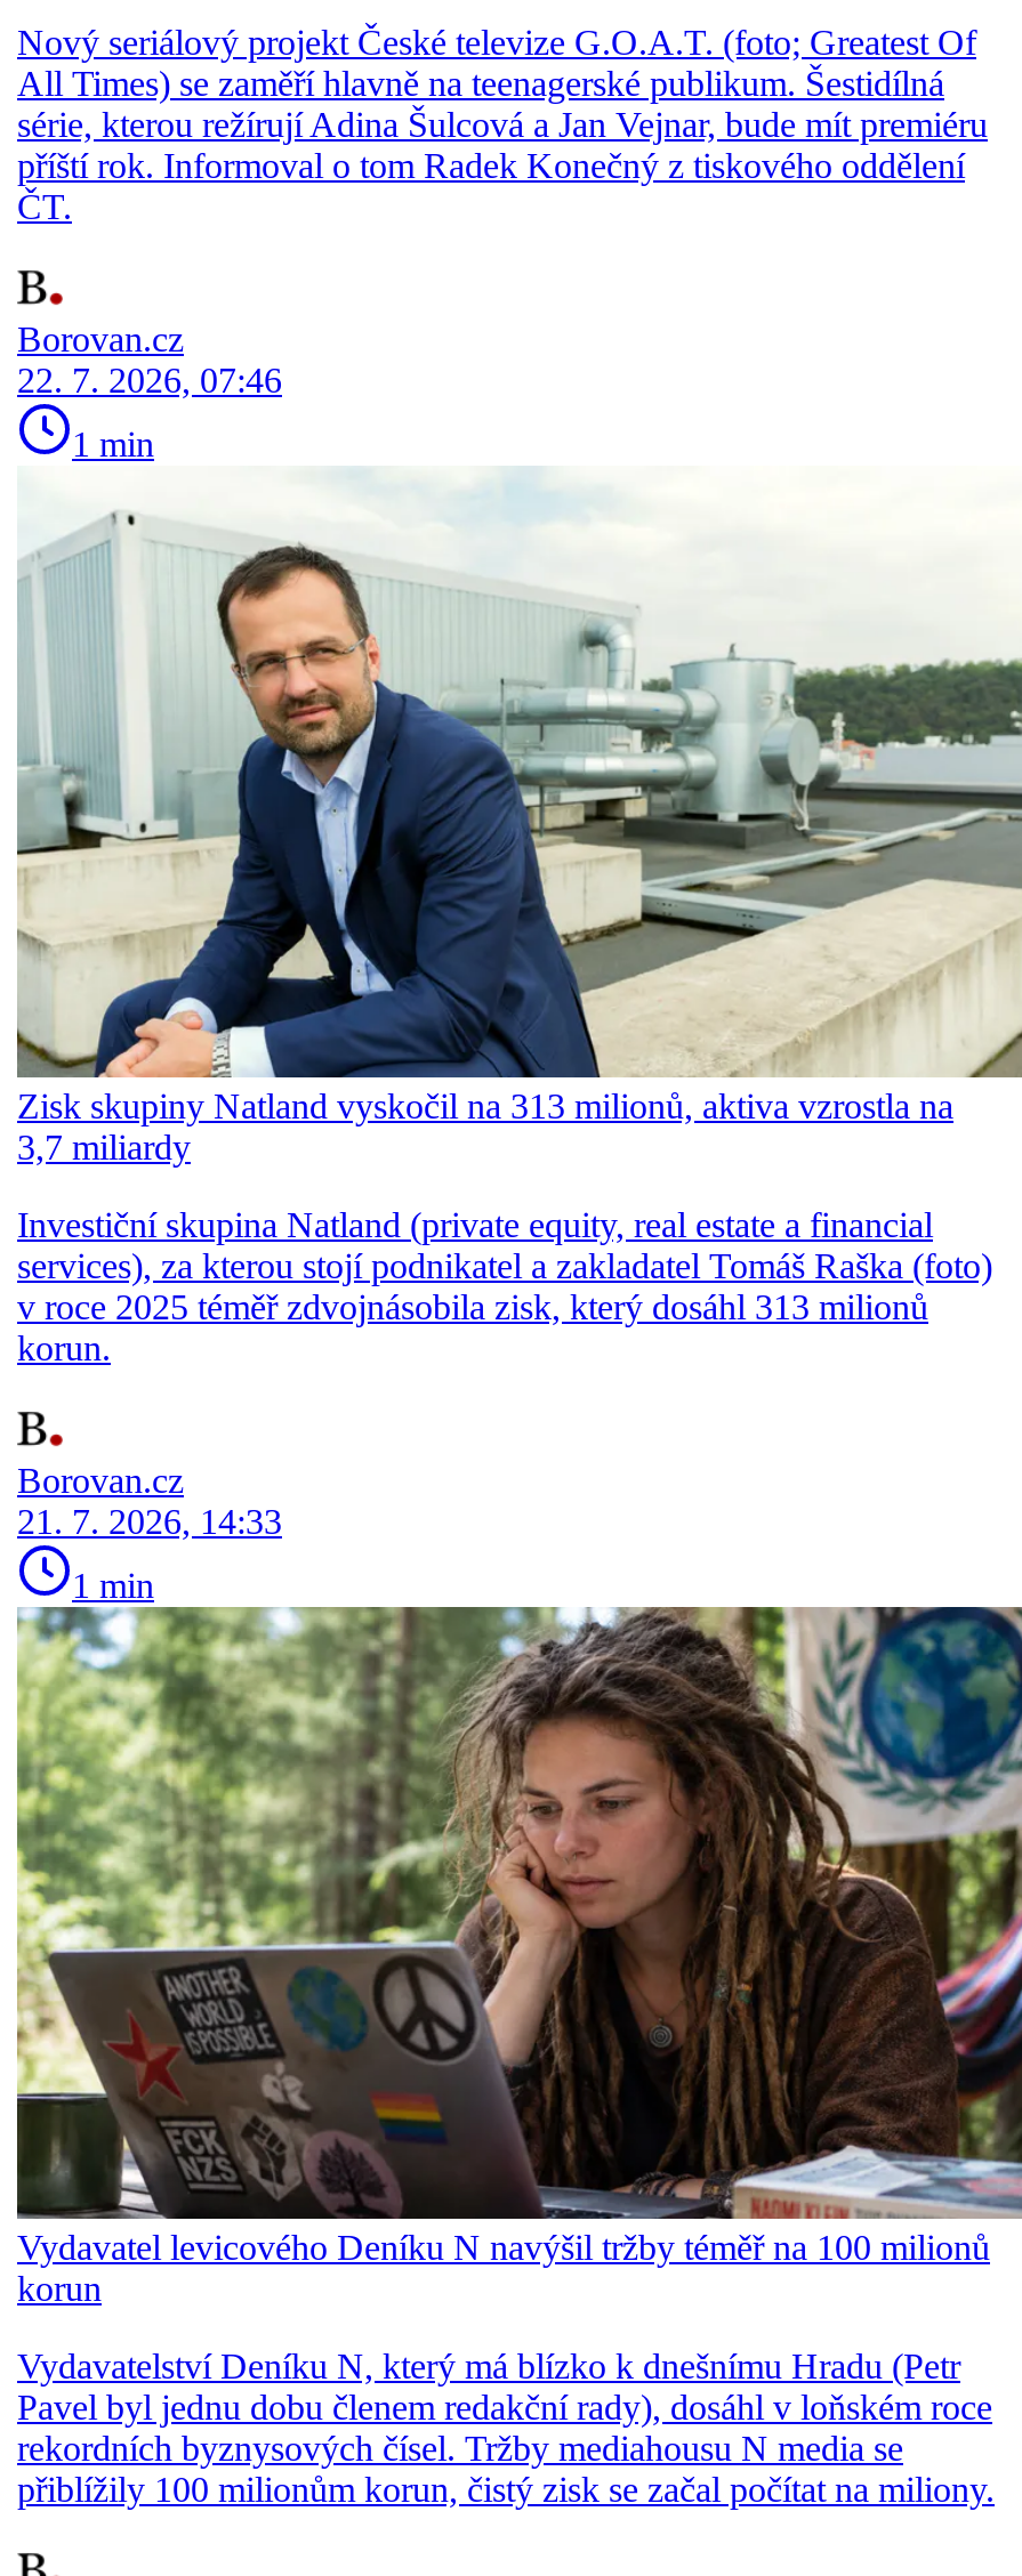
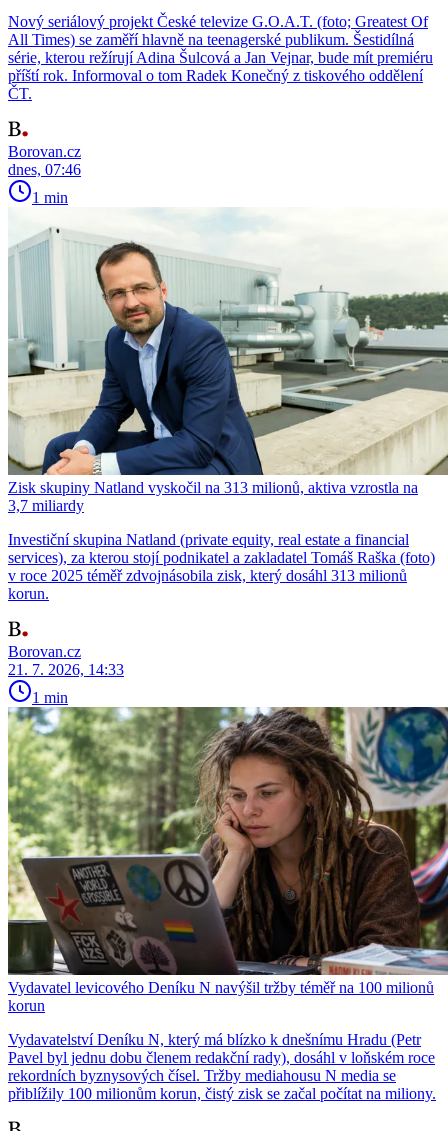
- 22. 7. 2026, 07:46
+ dnes, 07:46
